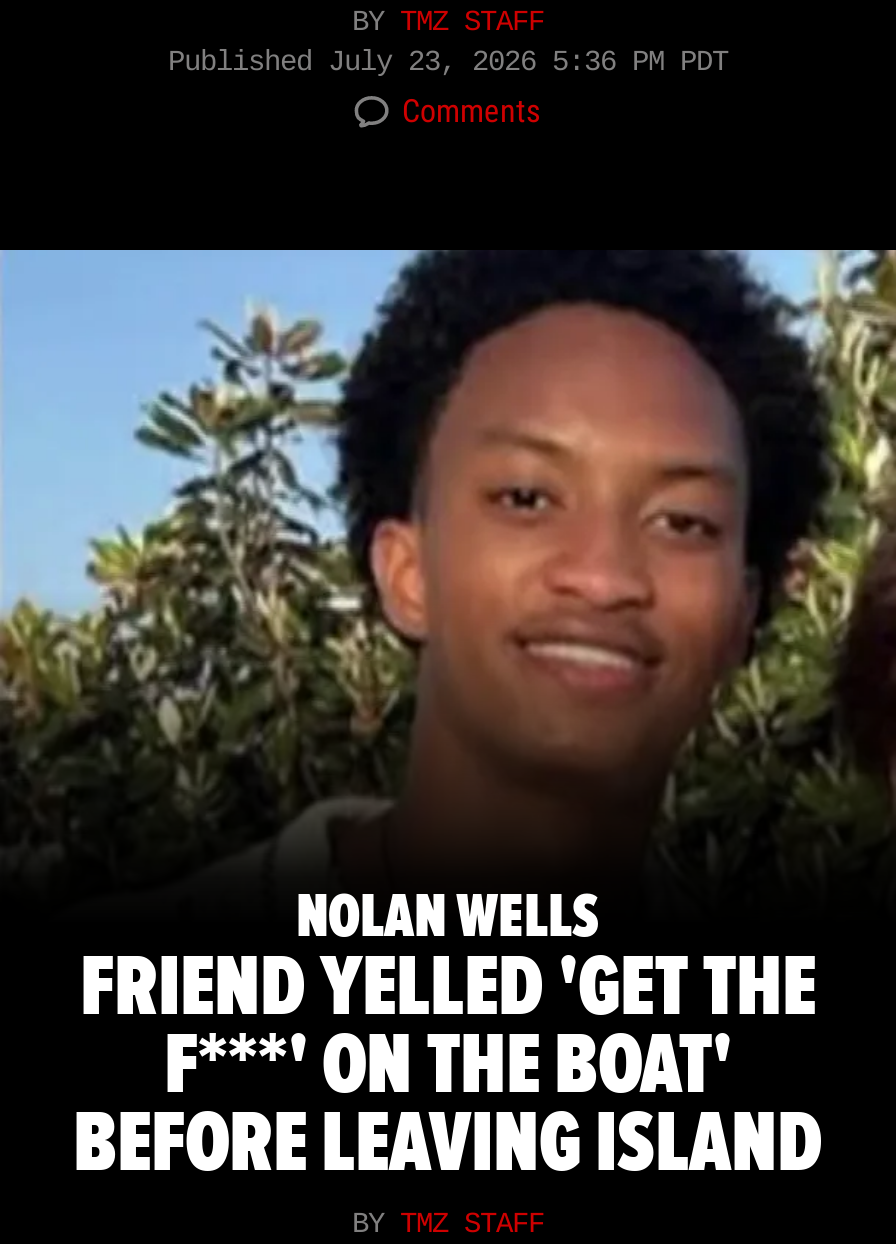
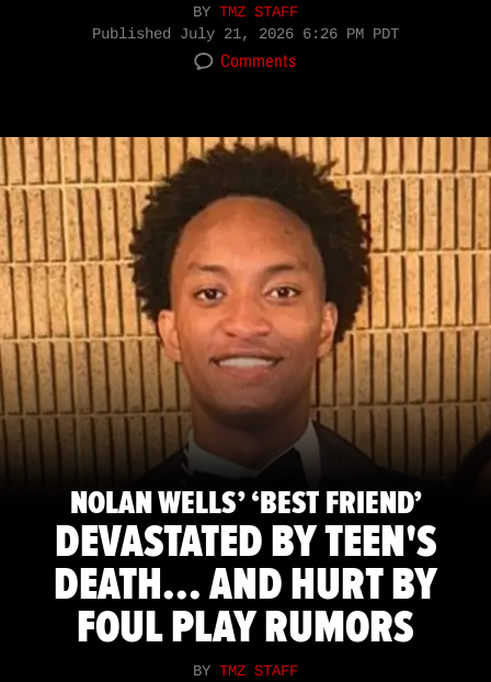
- Published July 23, 2026 5:36 PM PDT
+ Published July 21, 2026 6:26 PM PDT

- [image]
- NOLAN WELLS
- FRIEND YELLED 'GET THE
- F***' ON THE BOAT'
- BEFORE LEAVING ISLAND
+ [image]
+ NOLAN WELLS’ ‘BEST FRIEND’
+ DEVASTATED BY TEEN'S
+ DEATH... AND HURT BY
+ FOUL PLAY RUMORS
